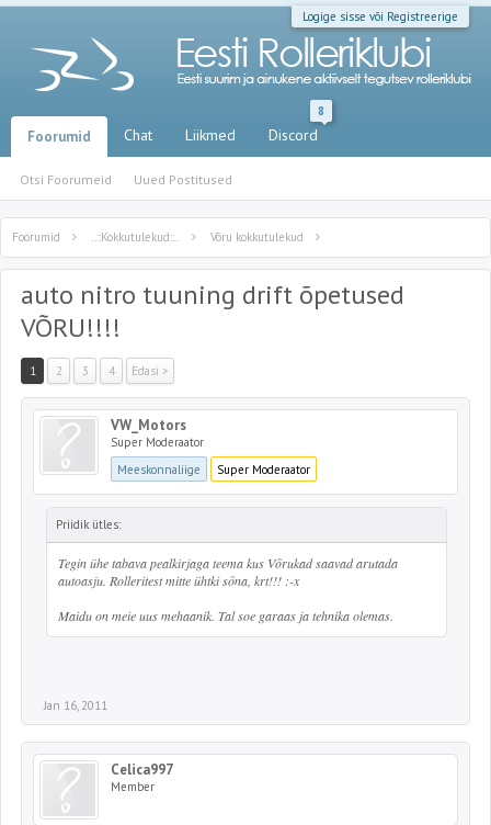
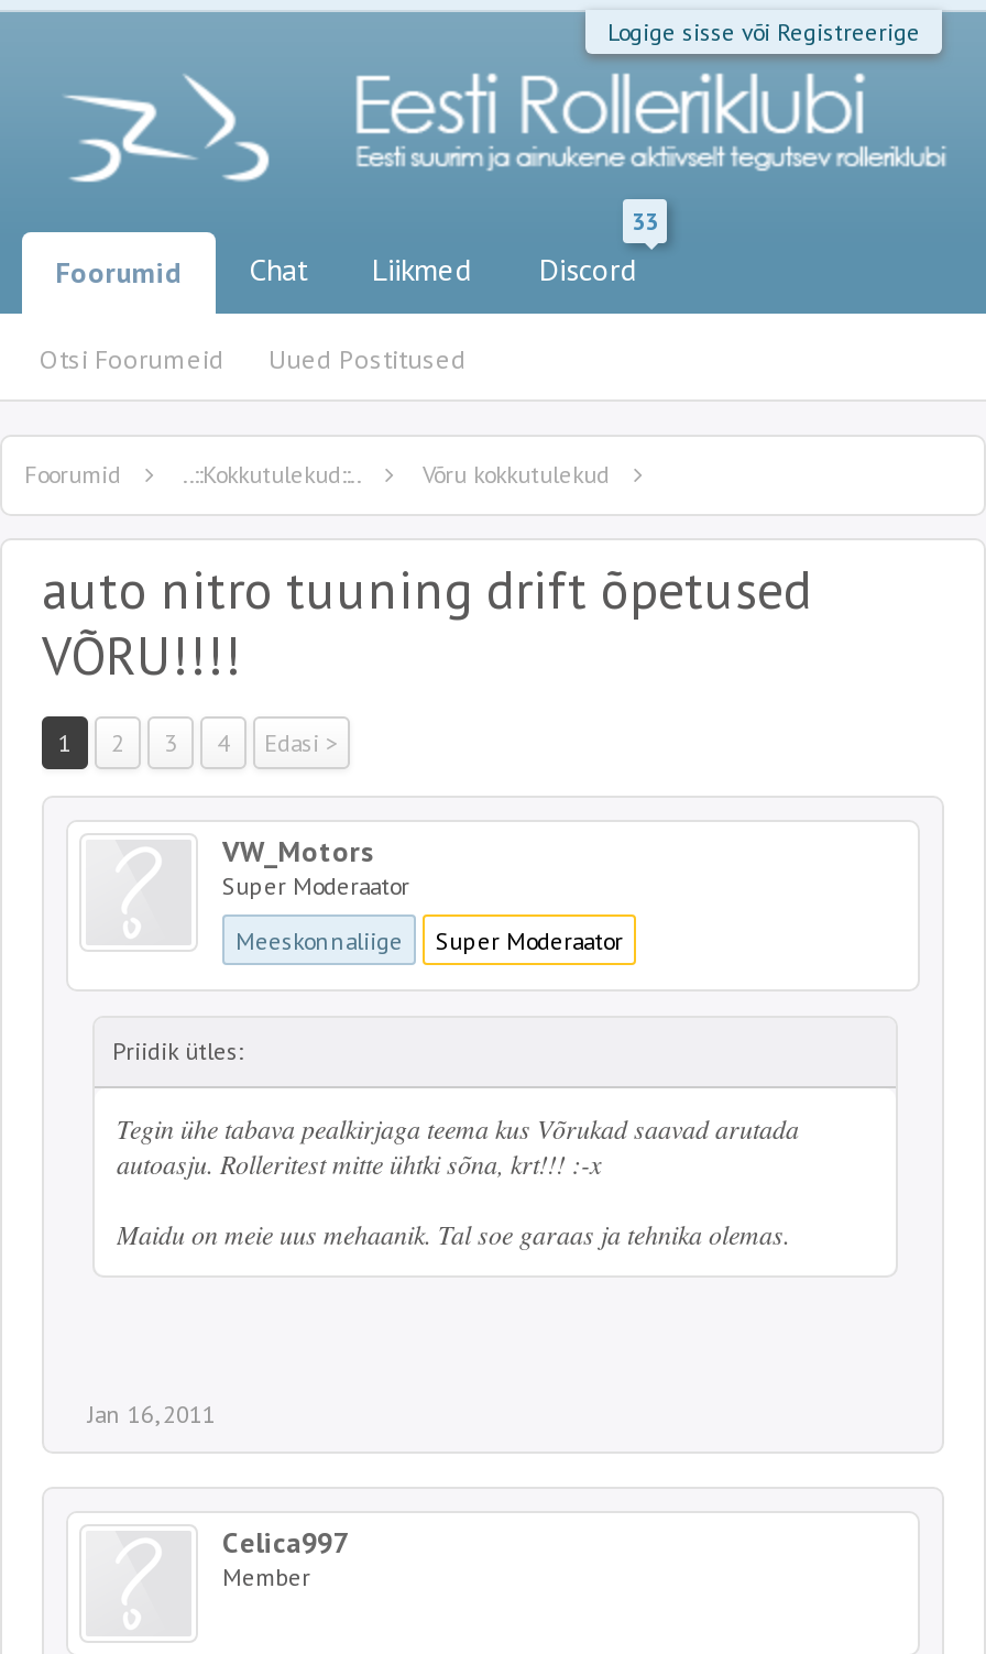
- 8
+ 33
